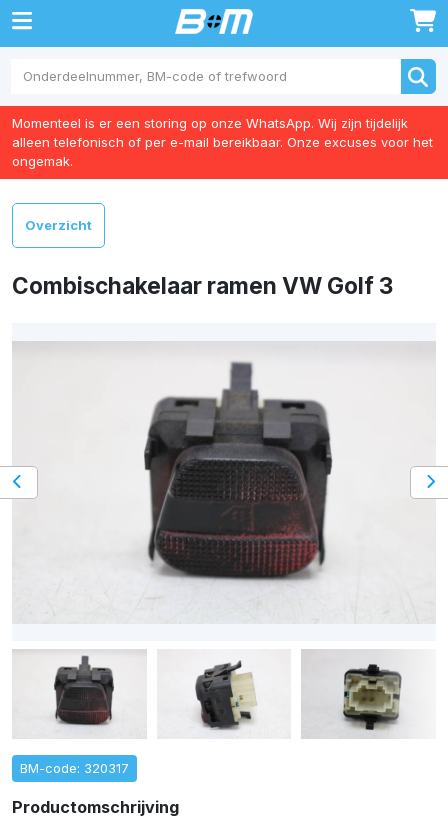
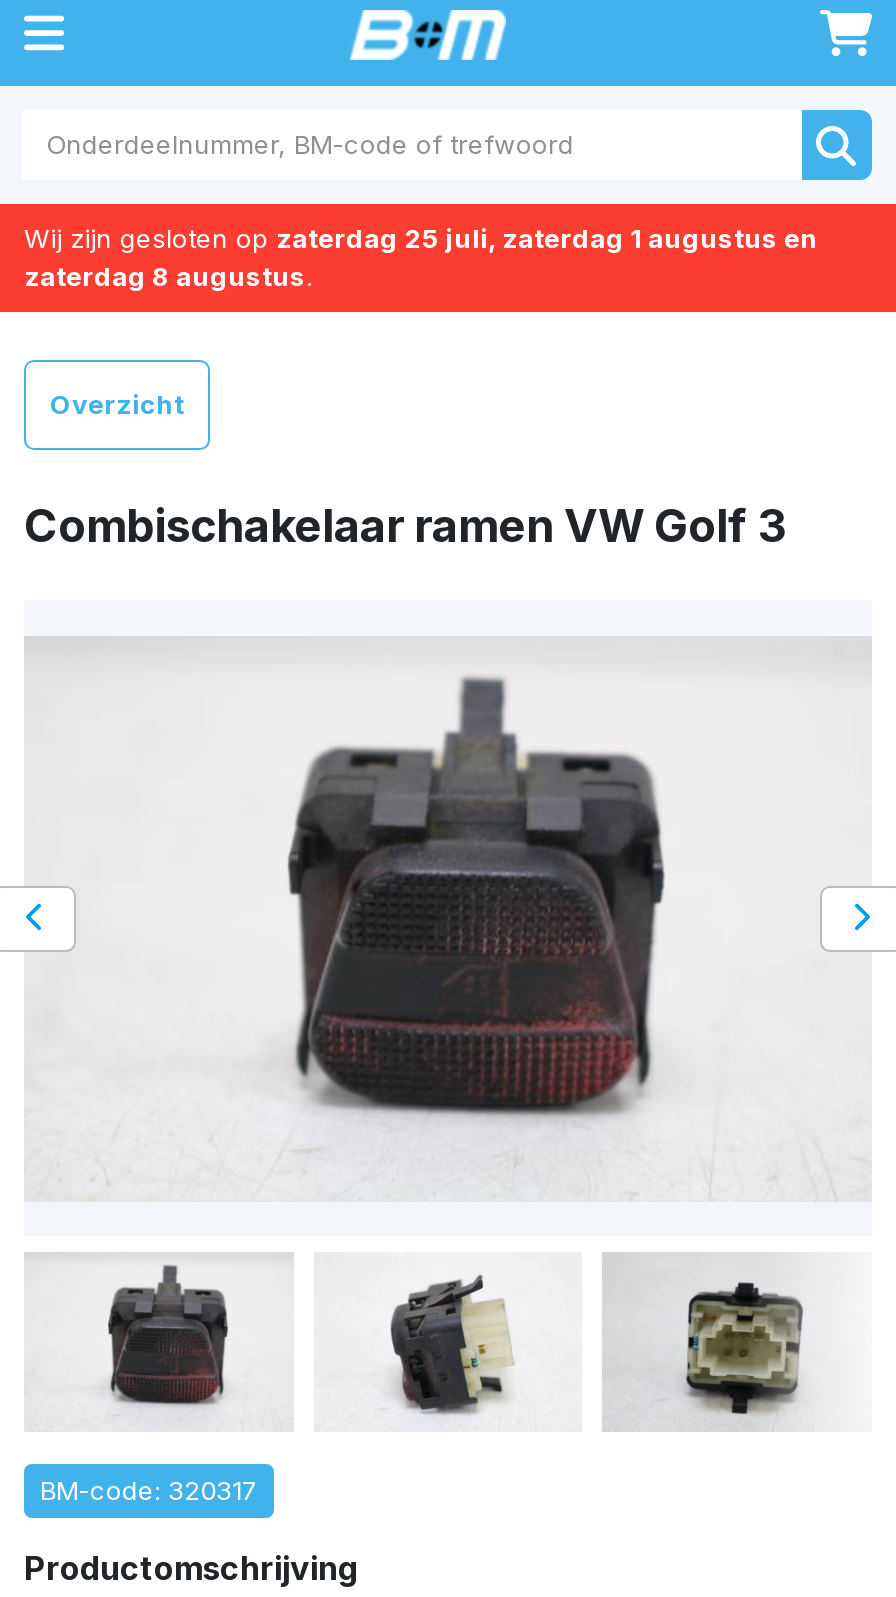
- Momenteel is er een storing op onze WhatsApp. Wij zijn tijdelijk
- alleen telefonisch of per e-mail bereikbaar. Onze excuses voor het
- ongemak.
+ Wij zijn gesloten op zaterdag 25 juli, zaterdag 1 augustus en
+ zaterdag 8 augustus.
